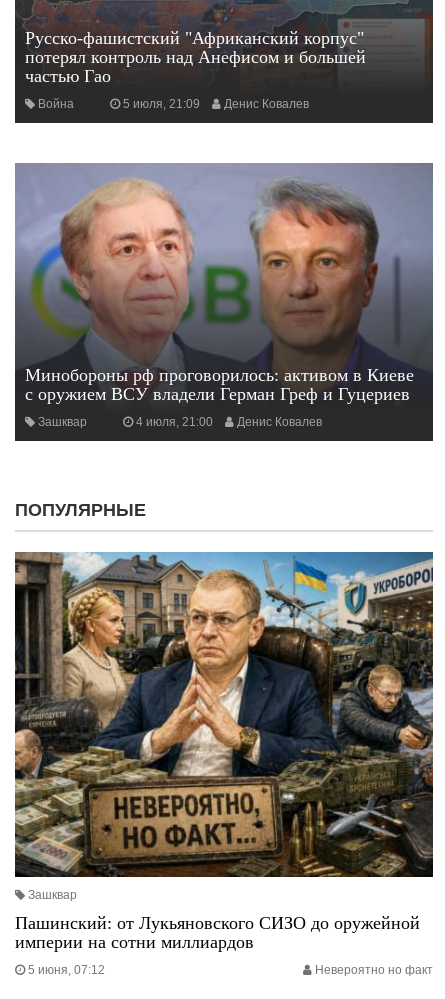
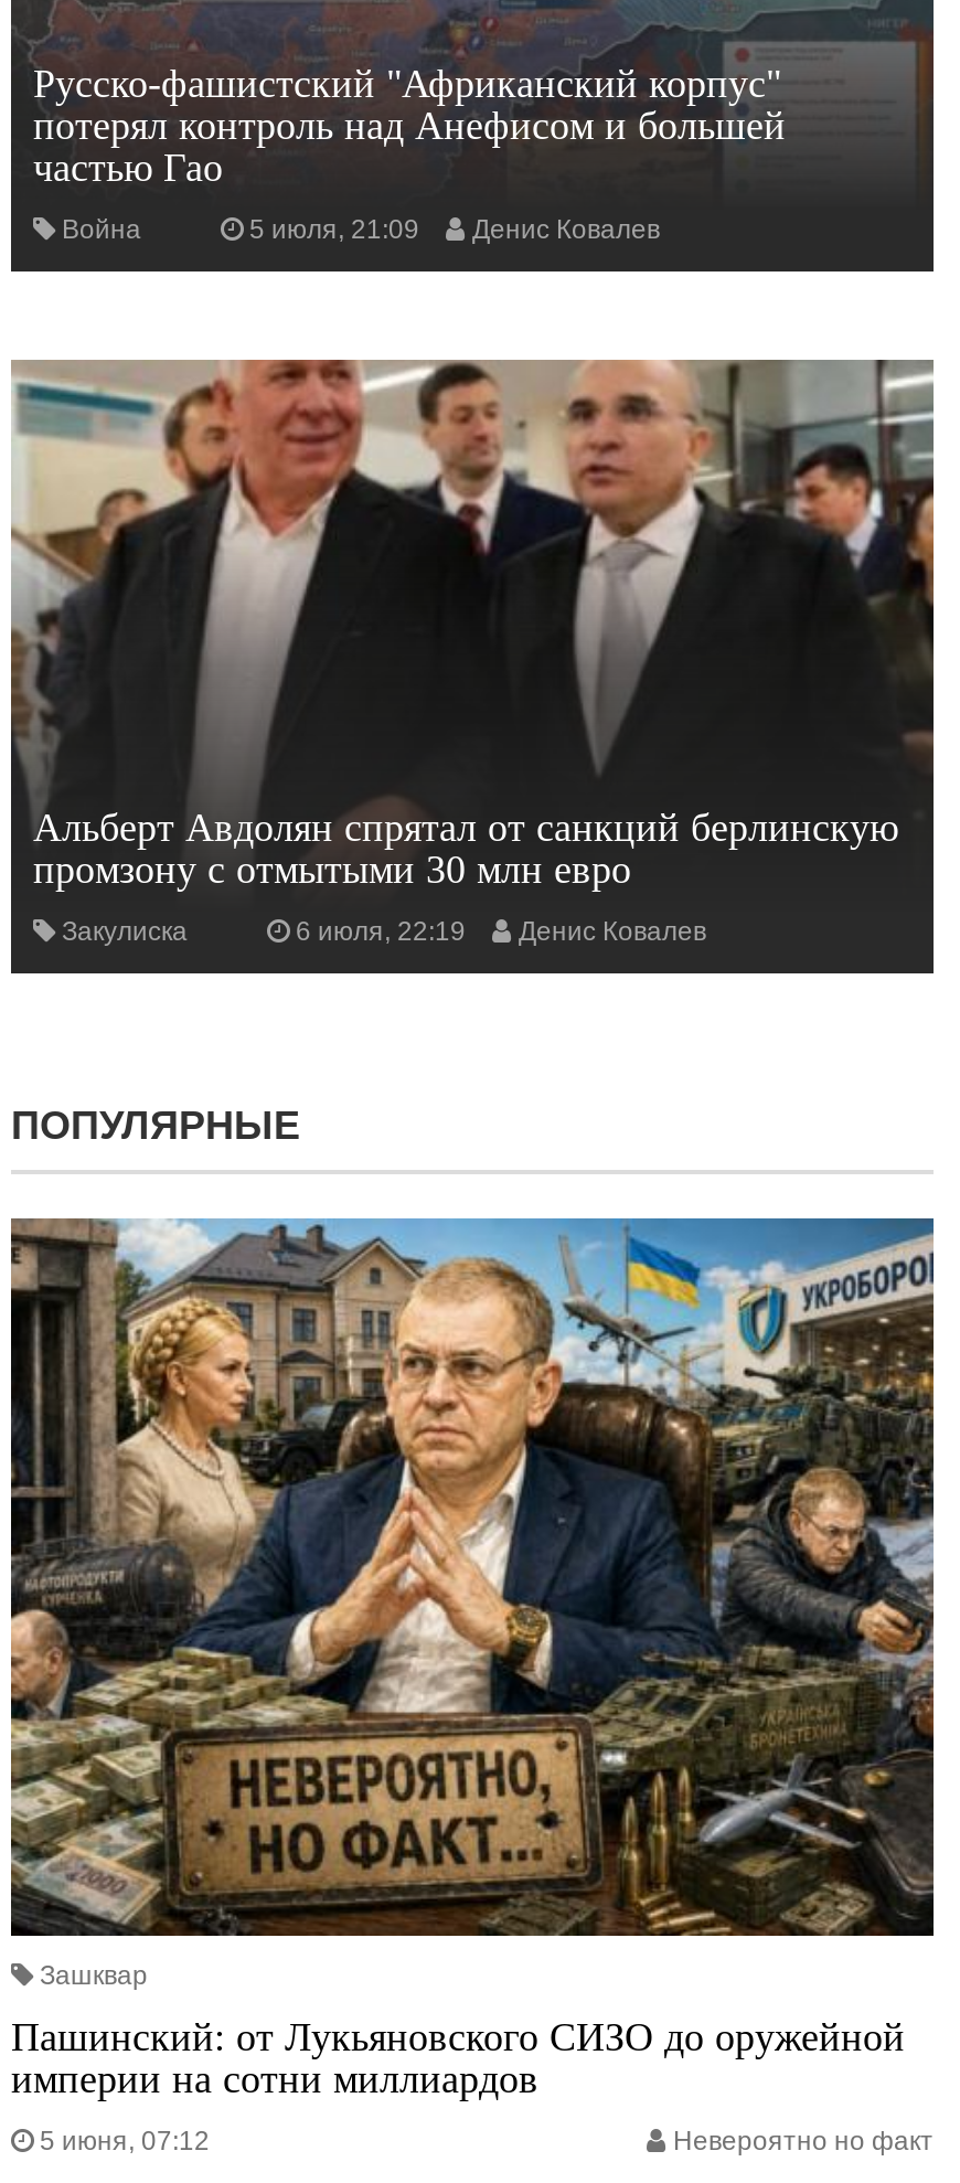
- [image]
- Минобороны рф проговорилось: активом в Киеве
- с оружием ВСУ владели Герман Греф и Гуцериев
+ [image]
+ Альберт Авдолян спрятал от санкций берлинскую
+ промзону с отмытыми 30 млн евро

- Зашквар
- 4 июля, 21:00
+ Закулиска
+ 6 июля, 22:19
